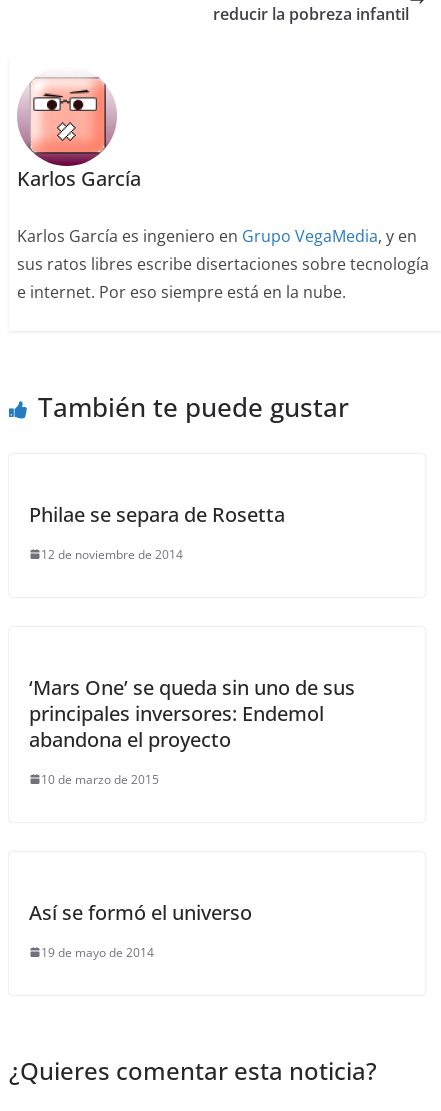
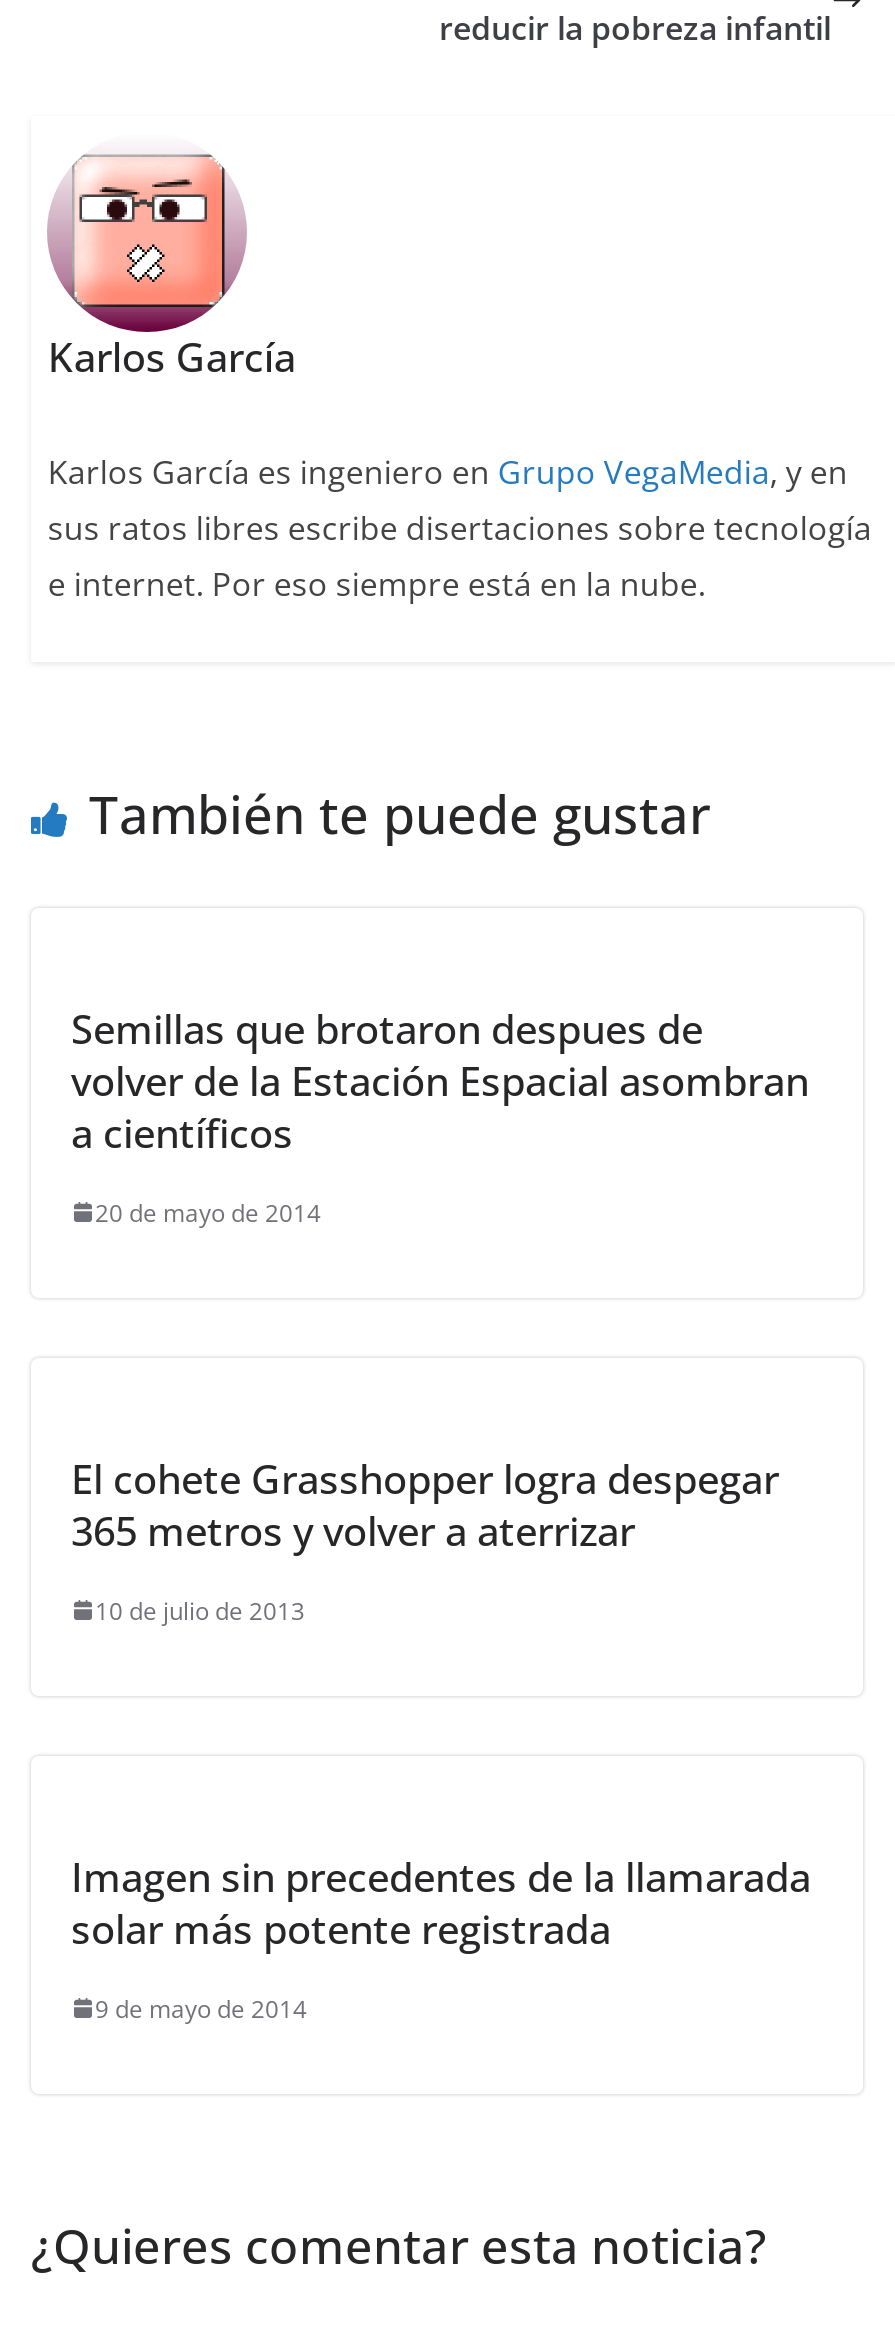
- Philae se separa de Rosetta
+ Semillas que brotaron despues de
+ volver de la Estación Espacial asombran
+ a científicos

- 12 de noviembre de 2014
+ 20 de mayo de 2014

- ‘Mars One’ se queda sin uno de sus
- principales inversores: Endemol
- abandona el proyecto
+ El cohete Grasshopper logra despegar
+ 365 metros y volver a aterrizar

- 10 de marzo de 2015
+ 10 de julio de 2013

- Así se formó el universo
+ Imagen sin precedentes de la llamarada
+ solar más potente registrada

- 19 de mayo de 2014
+ 9 de mayo de 2014
